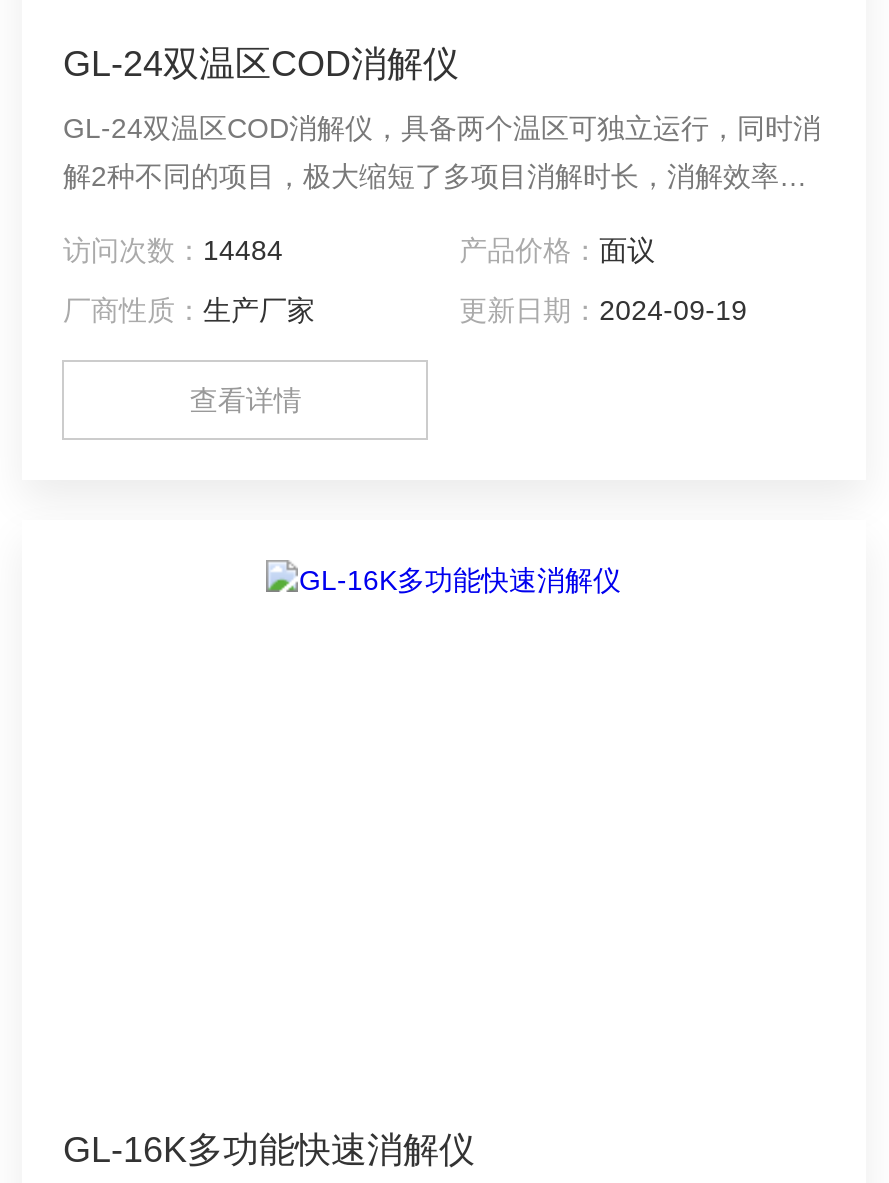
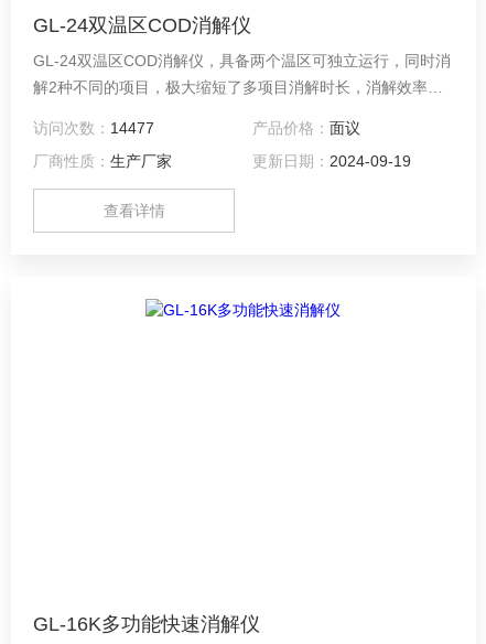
- 访问次数：14484
+ 访问次数：14477
